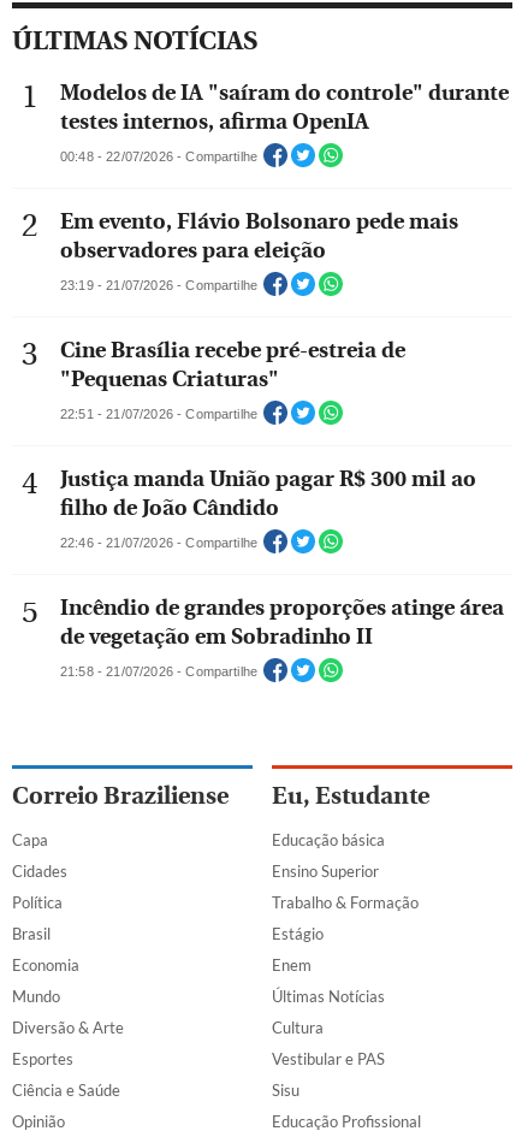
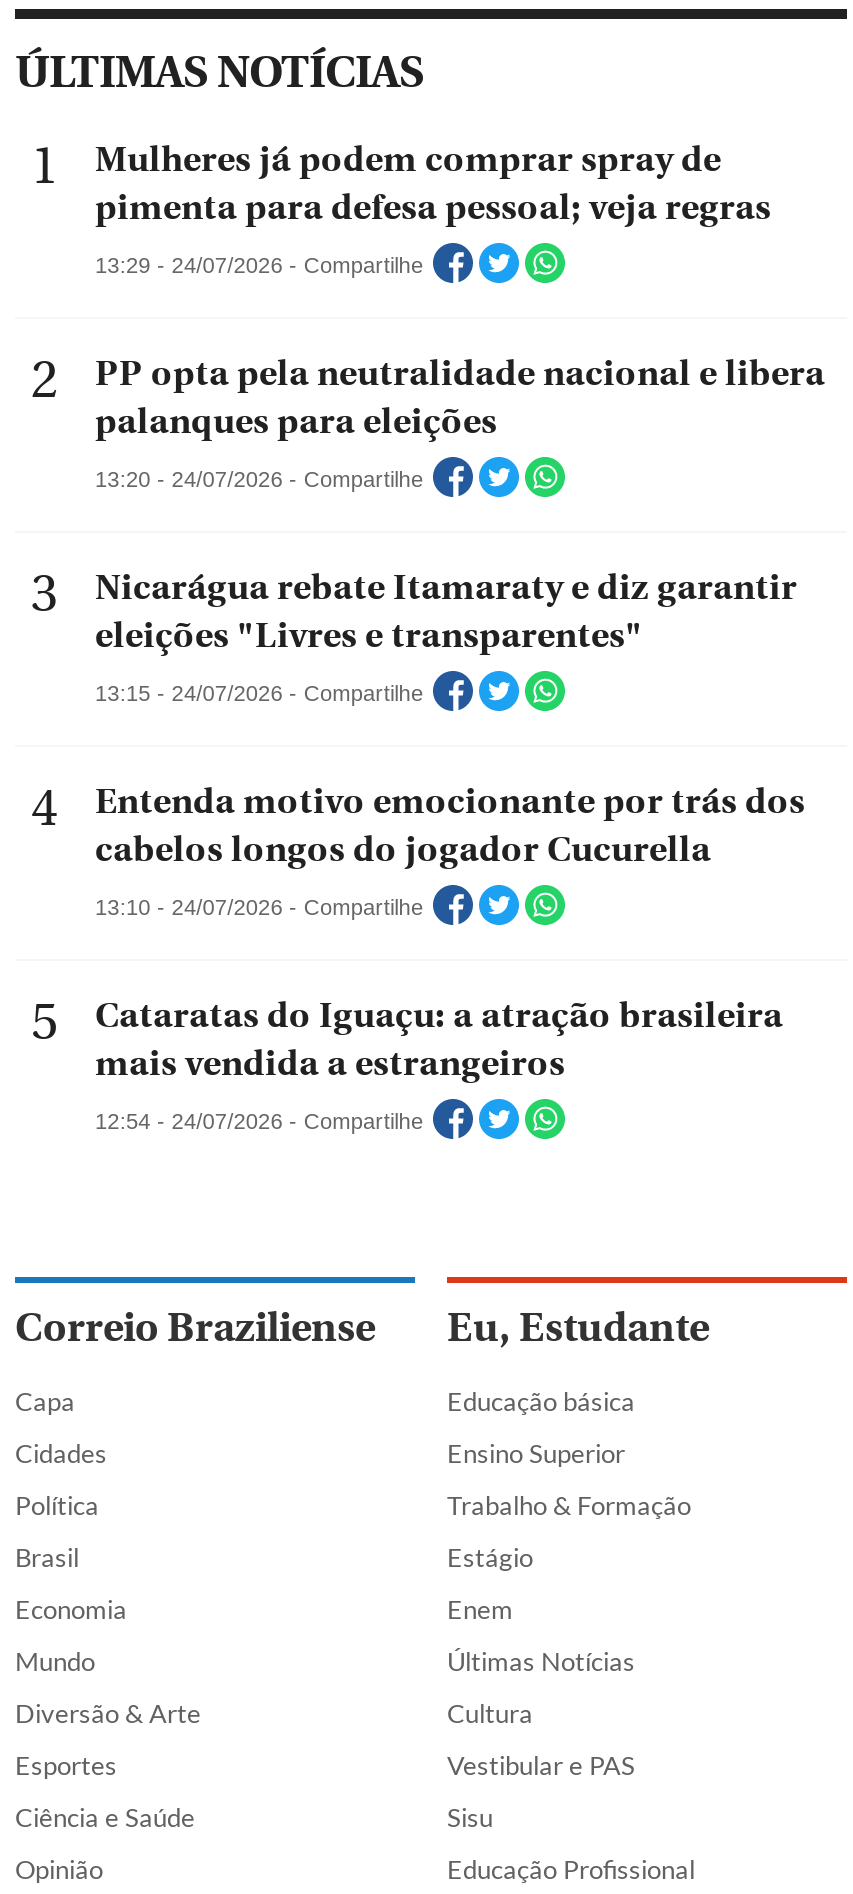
- Modelos de IA "saíram do controle" durante
- testes internos, afirma OpenIA
+ Mulheres já podem comprar spray de
+ pimenta para defesa pessoal; veja regras

- 00:48 - 22/07/2026 - Compartilhe
+ 13:29 - 24/07/2026 - Compartilhe

- Em evento, Flávio Bolsonaro pede mais
- observadores para eleição
+ PP opta pela neutralidade nacional e libera
+ palanques para eleições

- 23:19 - 21/07/2026 - Compartilhe
+ 13:20 - 24/07/2026 - Compartilhe

- Cine Brasília recebe pré-estreia de
- "Pequenas Criaturas"
+ Nicarágua rebate Itamaraty e diz garantir
+ eleições "Livres e transparentes"

- 22:51 - 21/07/2026 - Compartilhe
+ 13:15 - 24/07/2026 - Compartilhe

- Justiça manda União pagar R$ 300 mil ao
- filho de João Cândido
+ Entenda motivo emocionante por trás dos
+ cabelos longos do jogador Cucurella

- 22:46 - 21/07/2026 - Compartilhe
+ 13:10 - 24/07/2026 - Compartilhe

- Incêndio de grandes proporções atinge área
- de vegetação em Sobradinho II
+ Cataratas do Iguaçu: a atração brasileira
+ mais vendida a estrangeiros

- 21:58 - 21/07/2026 - Compartilhe
+ 12:54 - 24/07/2026 - Compartilhe
